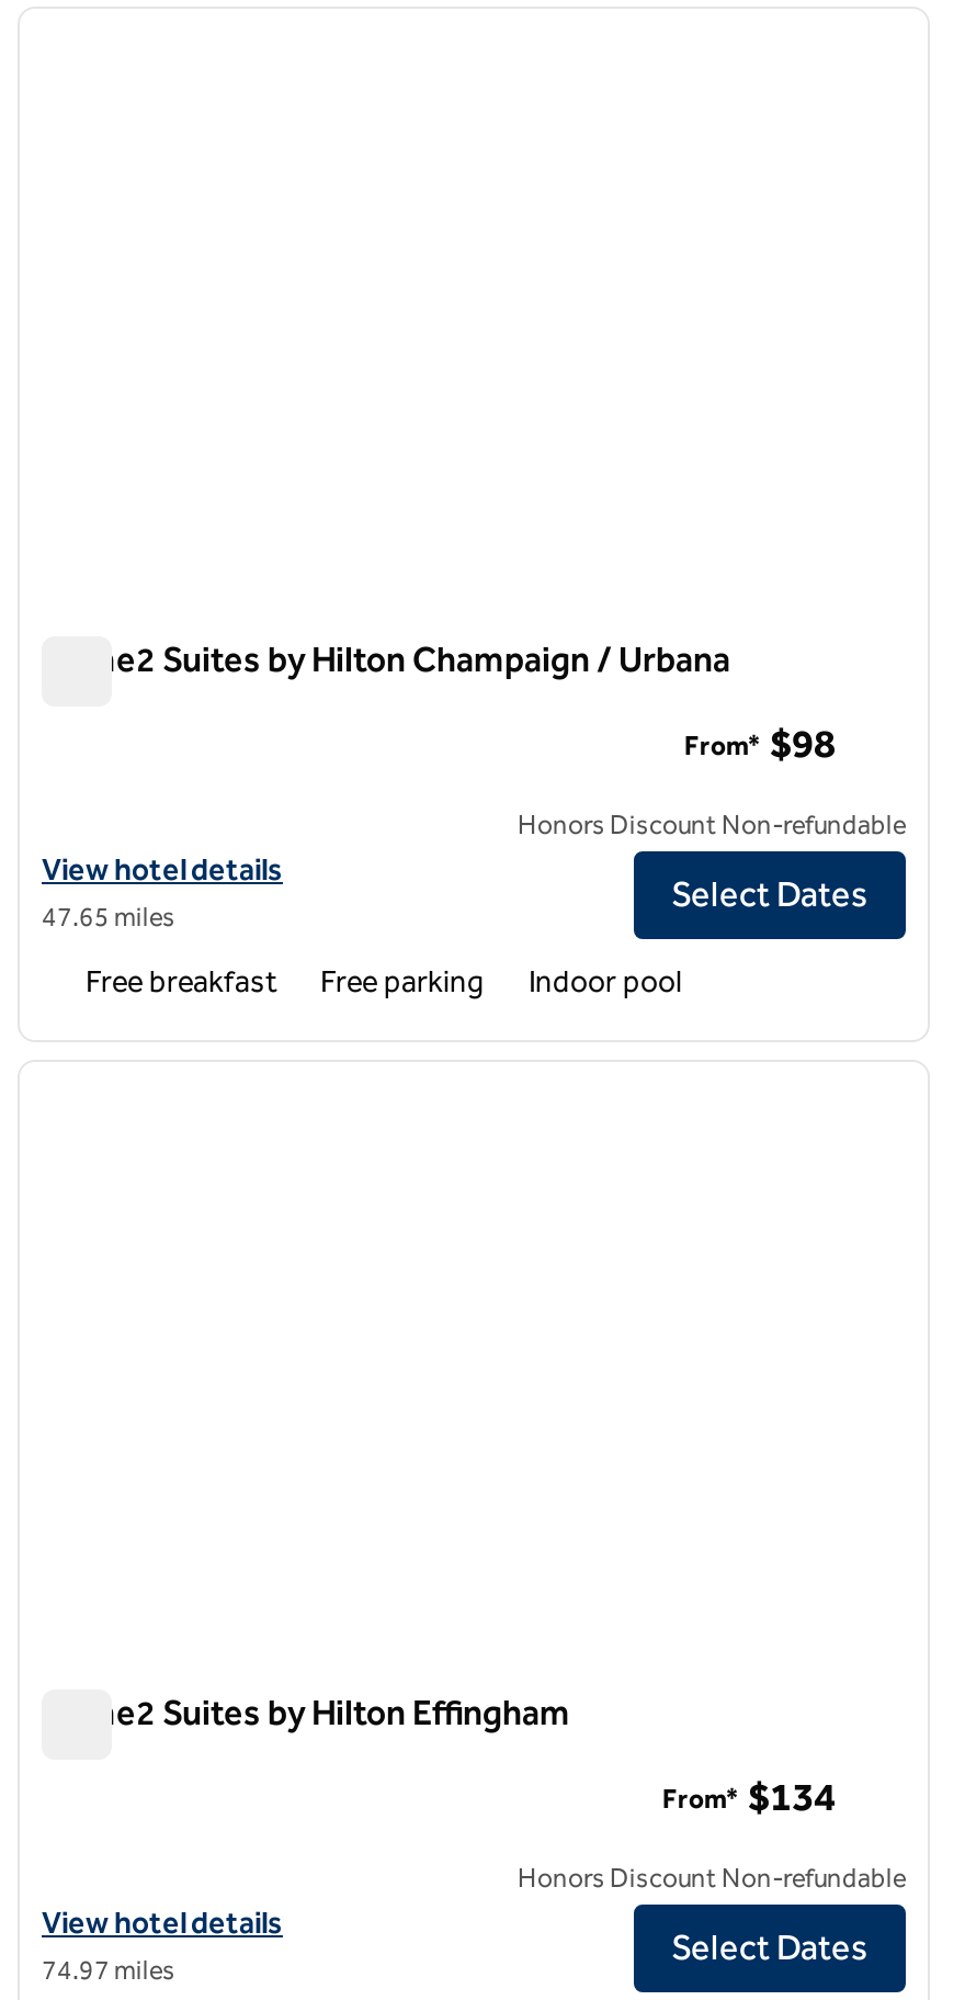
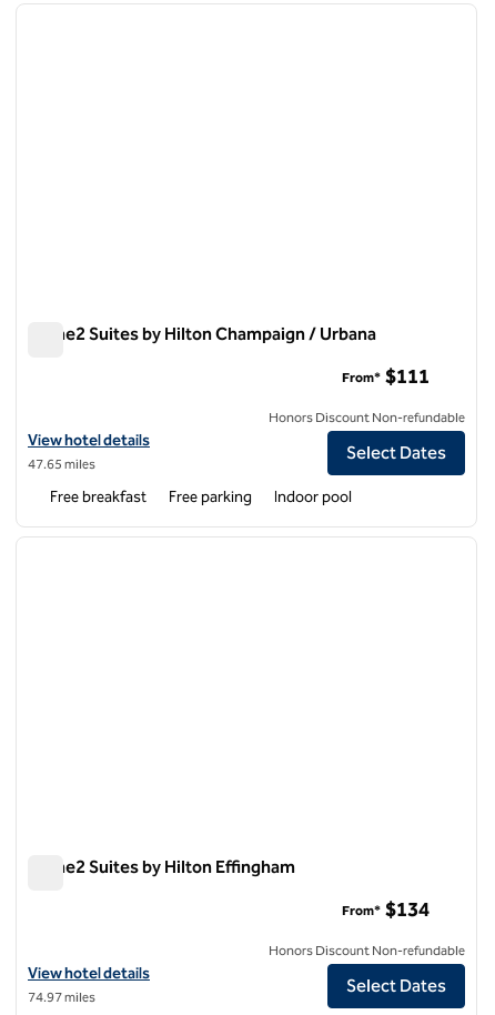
- From* $98
+ From* $111
